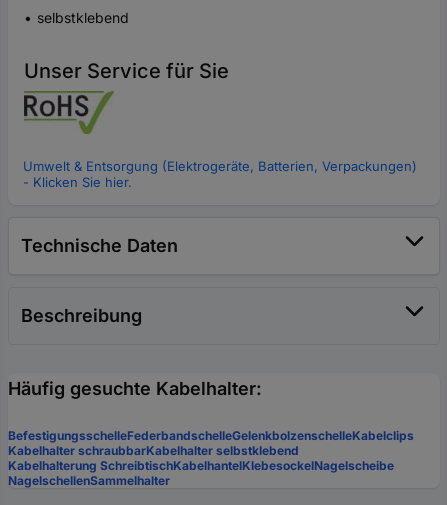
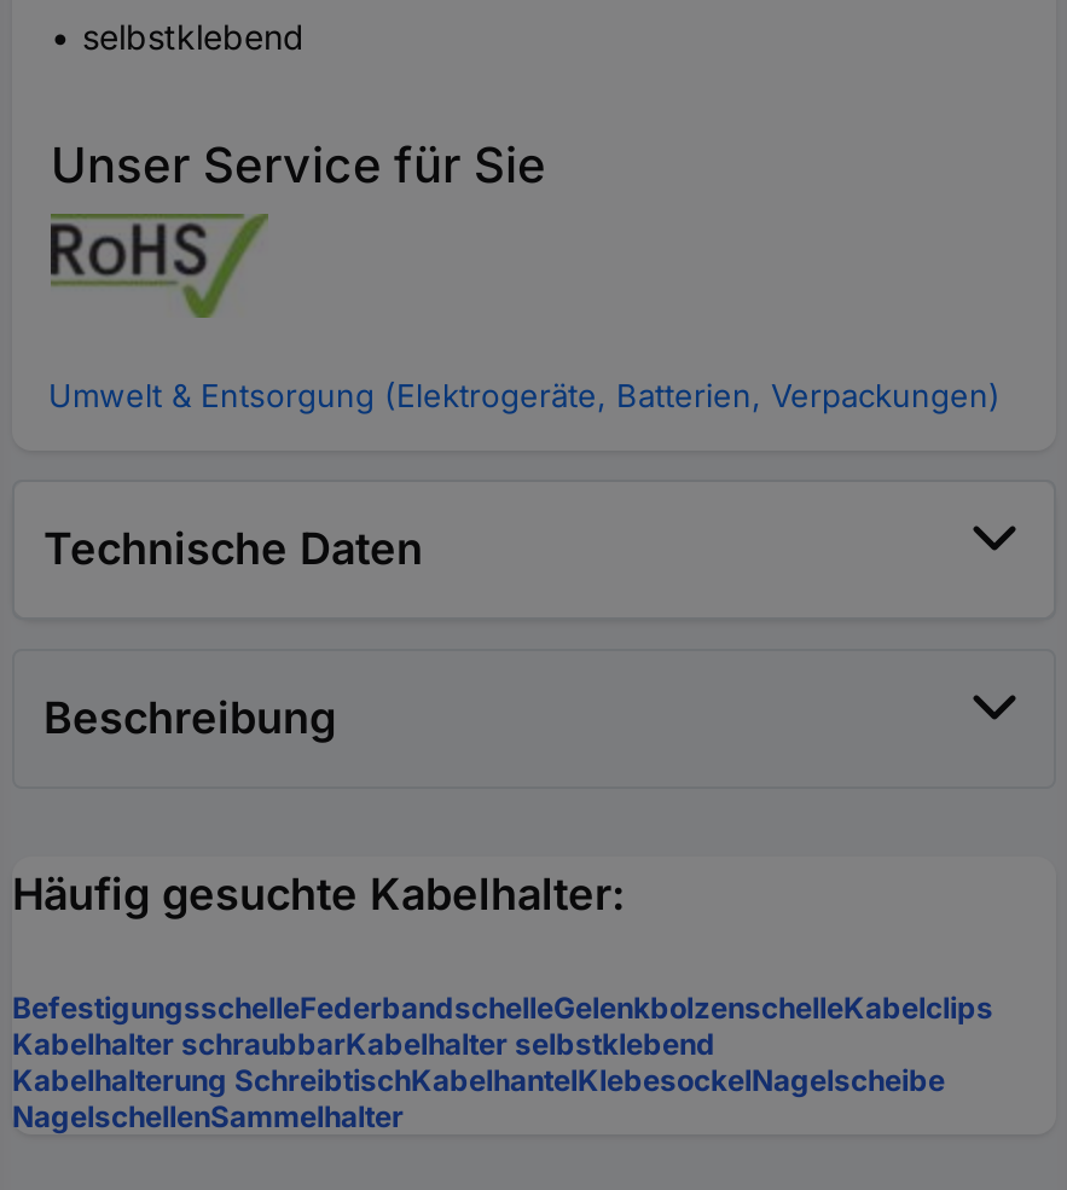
- - Klicken Sie hier.
